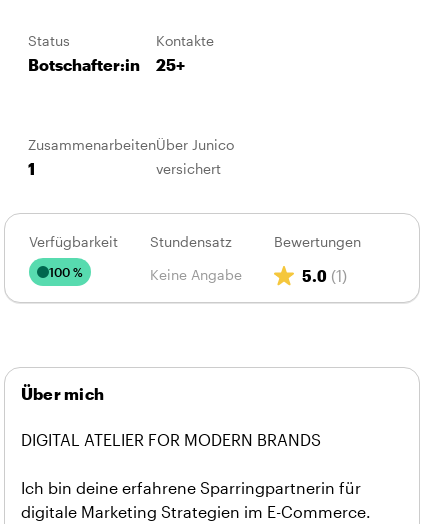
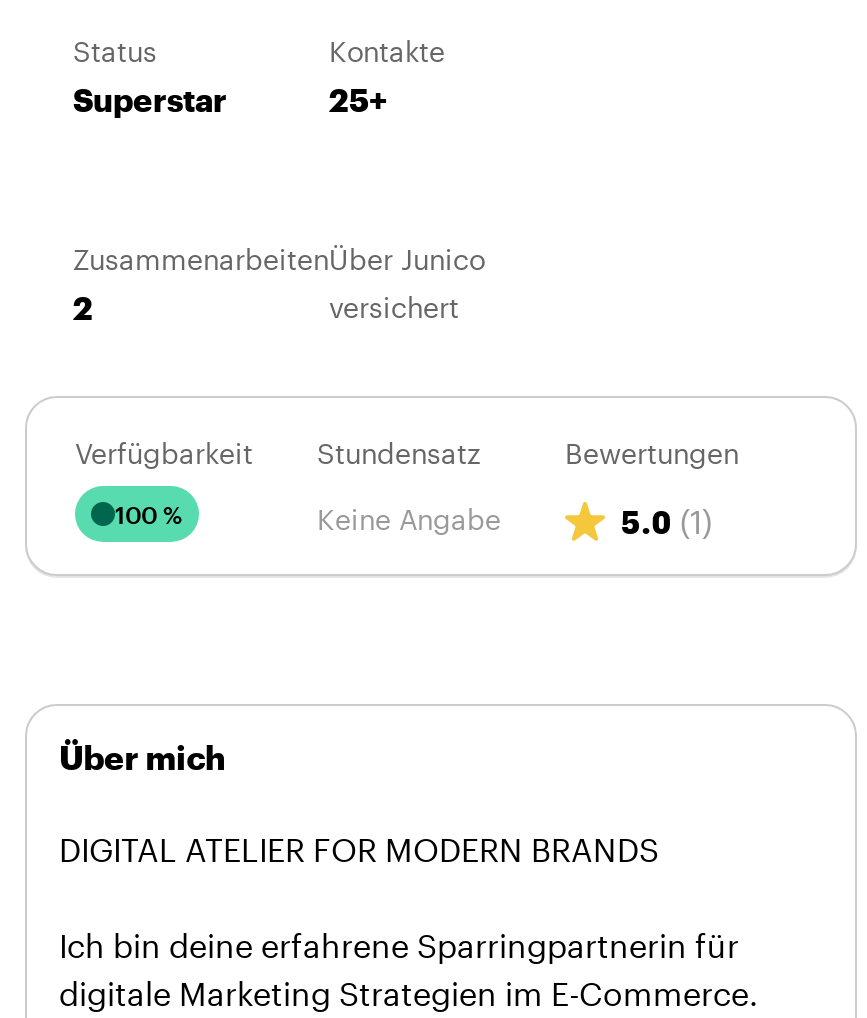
- Botschafter:in
+ Superstar

- 1
+ 2
